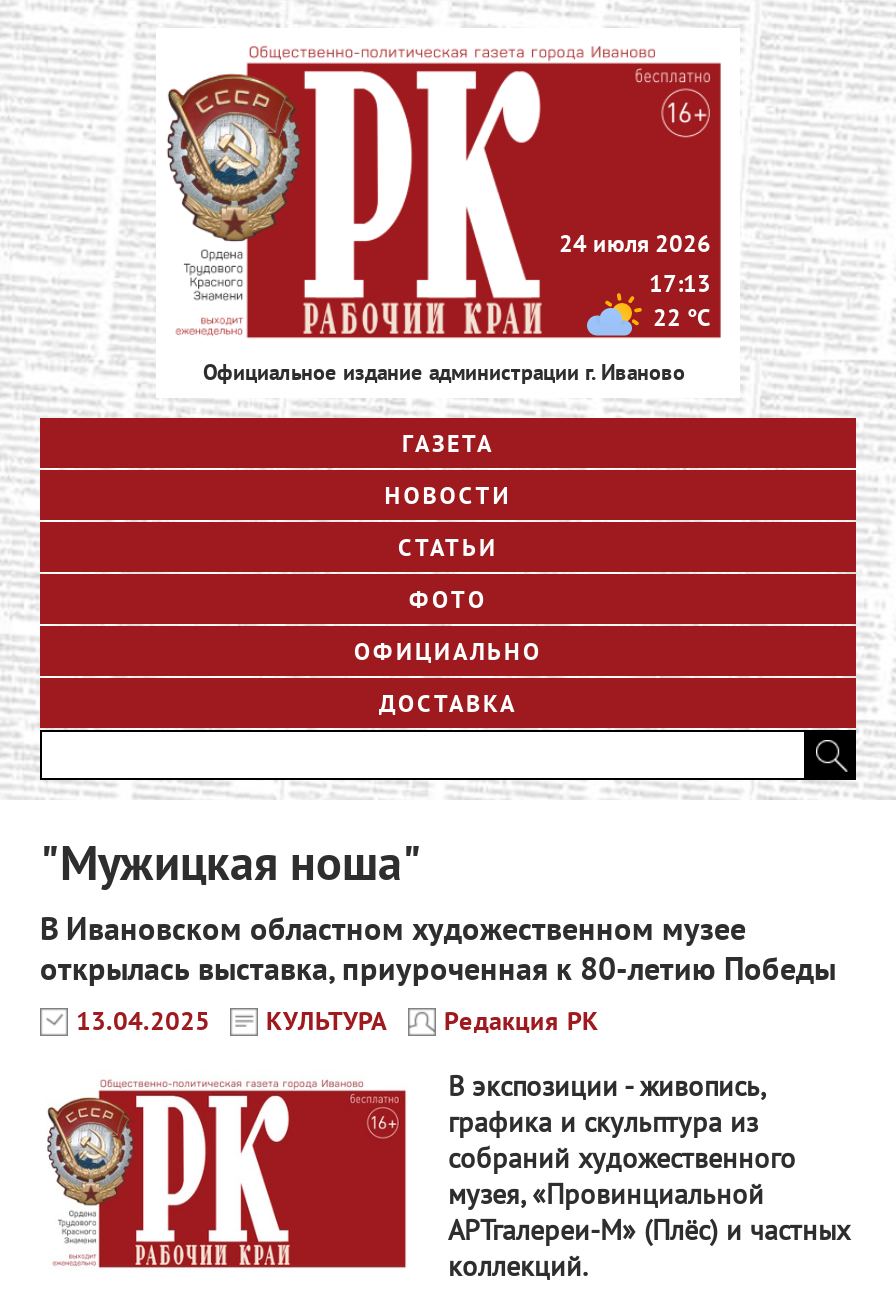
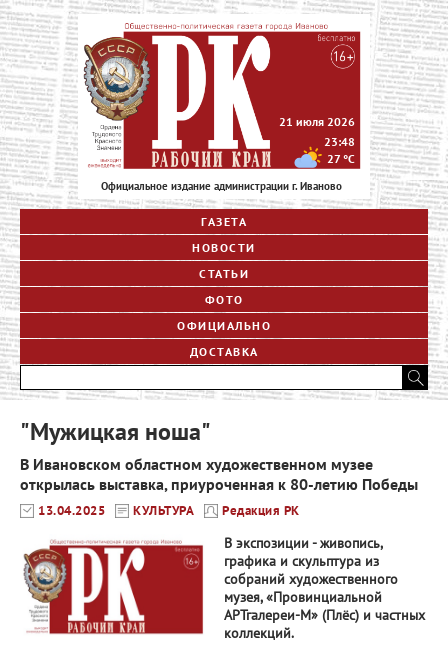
- 24 июля 2026
+ 21 июля 2026

- 17:13
+ 23:48

- 22 °C
+ 27 °C
